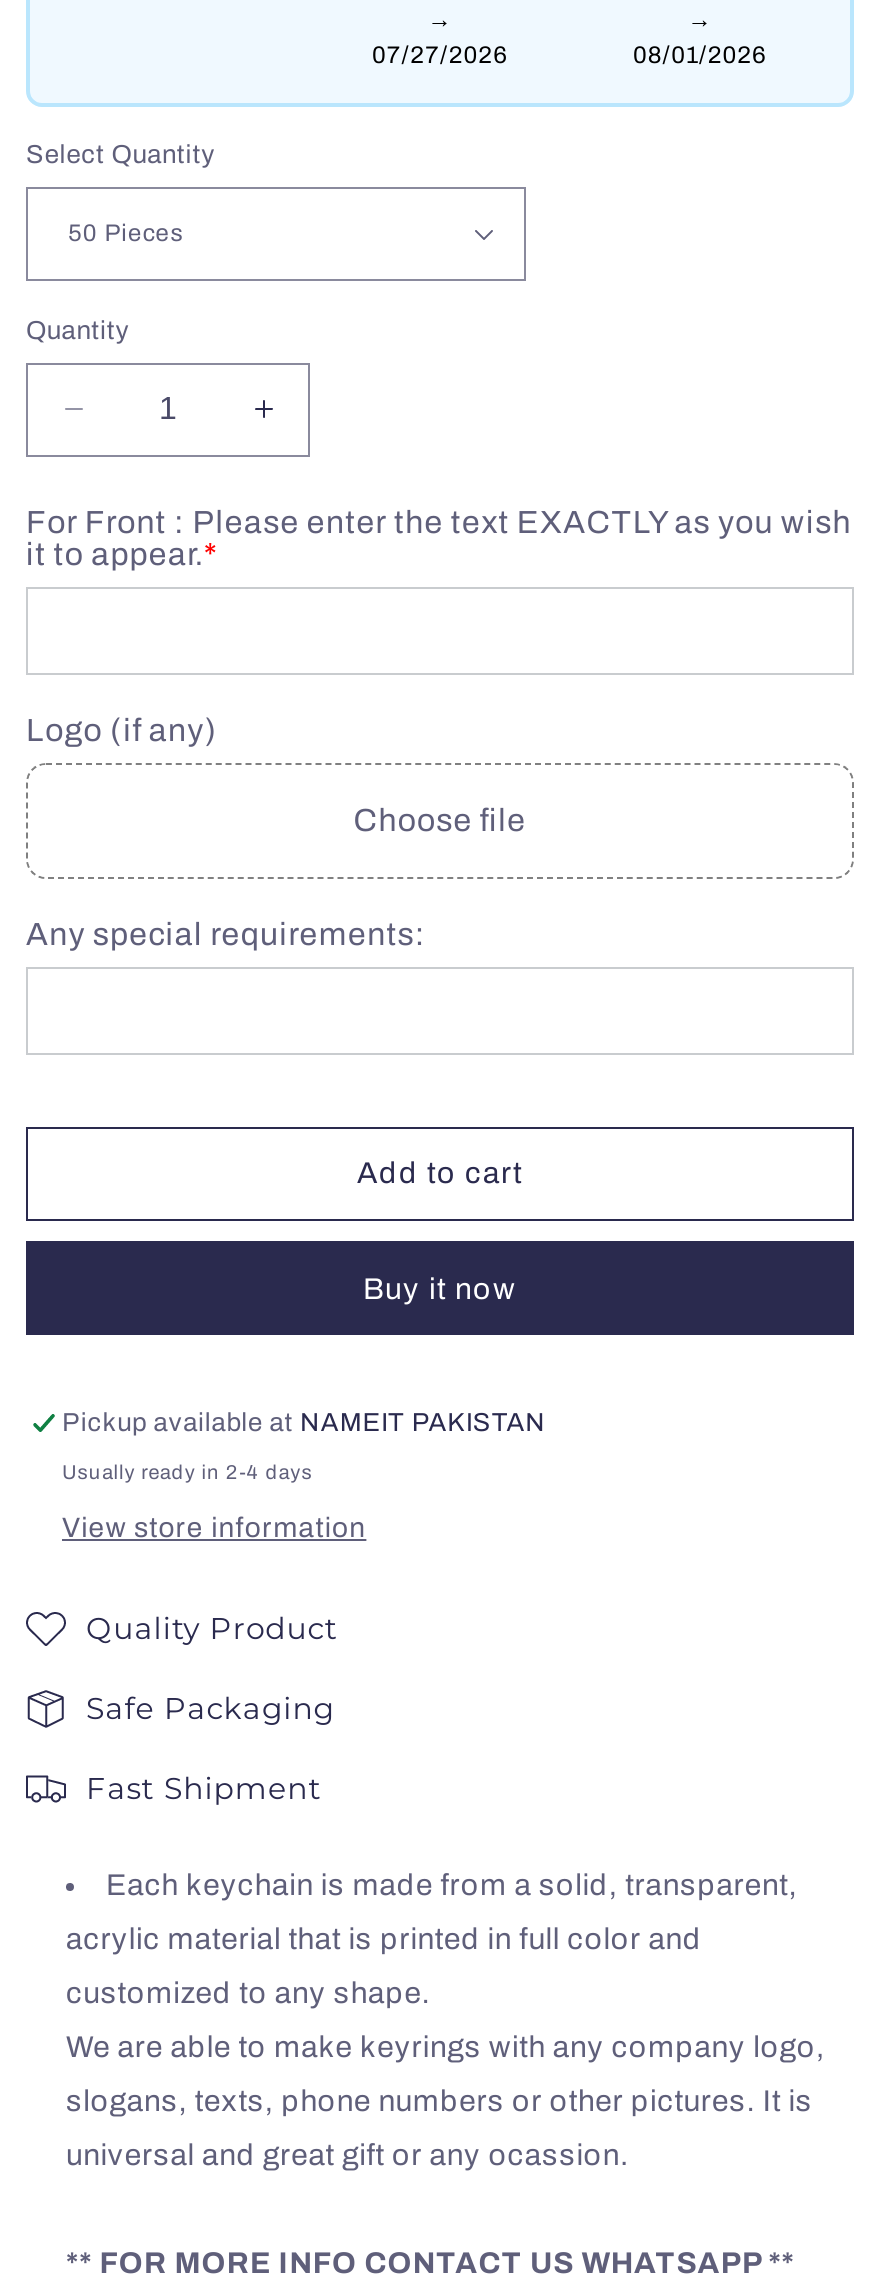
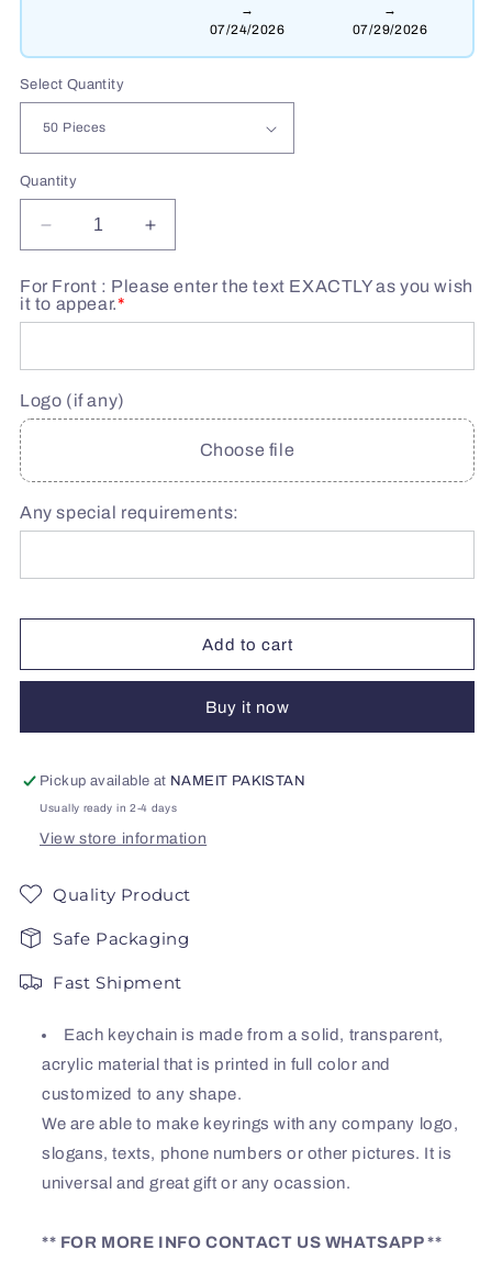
- 07/27/2026
+ 07/24/2026

- 08/01/2026
+ 07/29/2026
